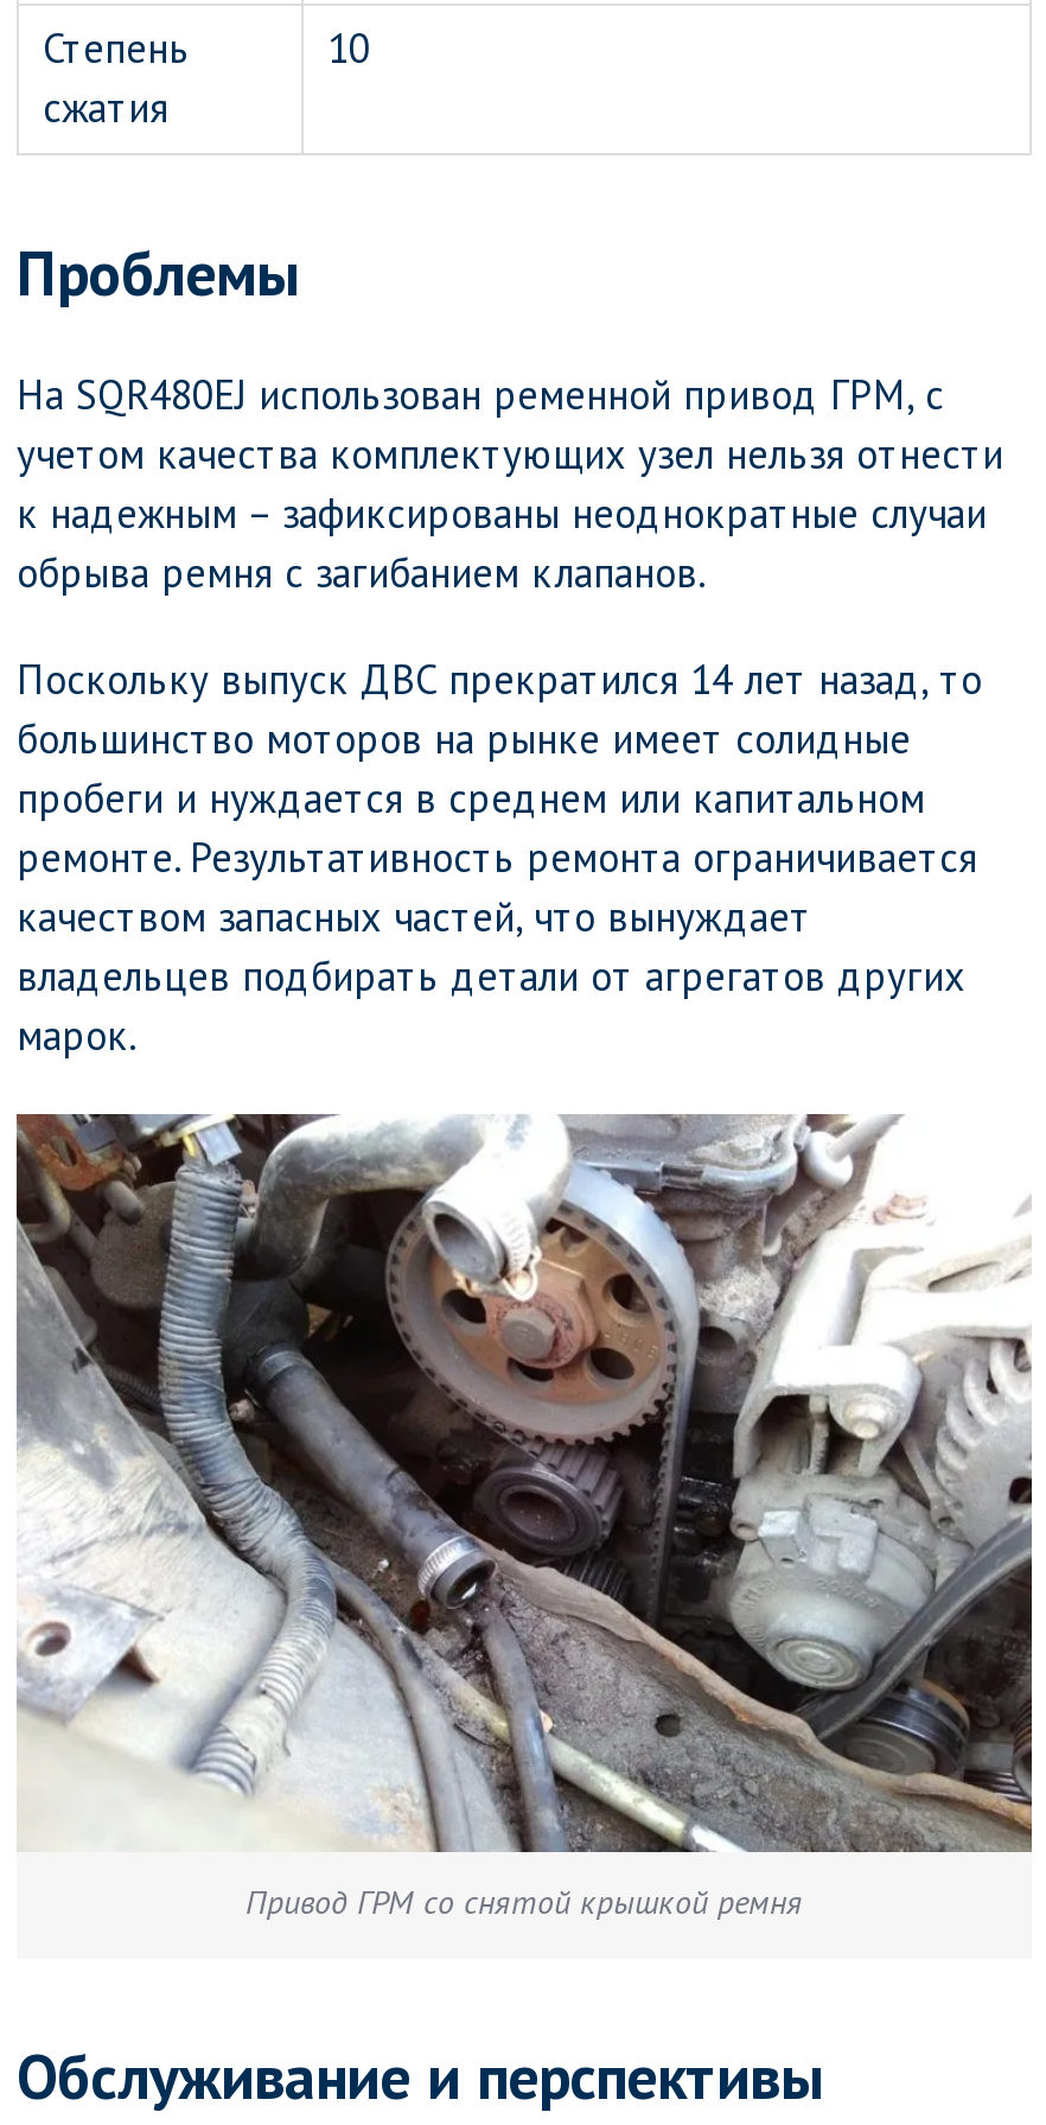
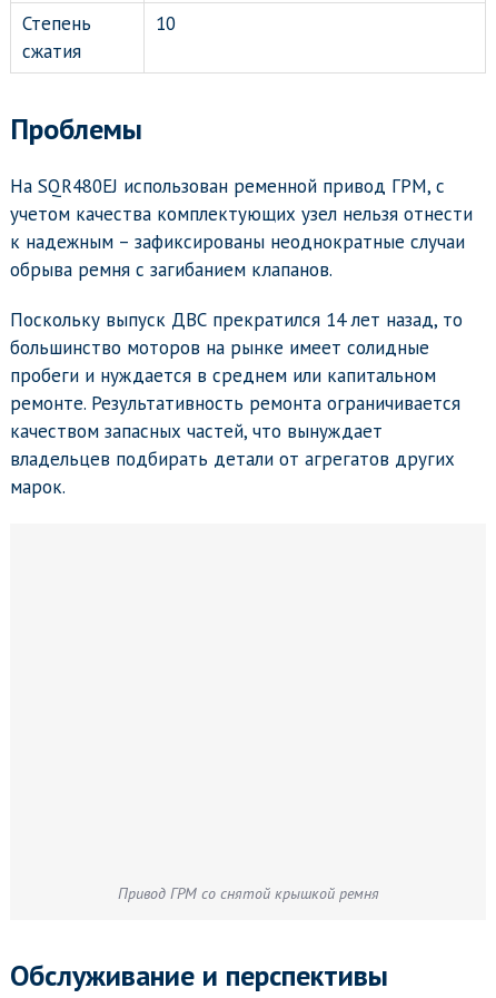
- [image]
